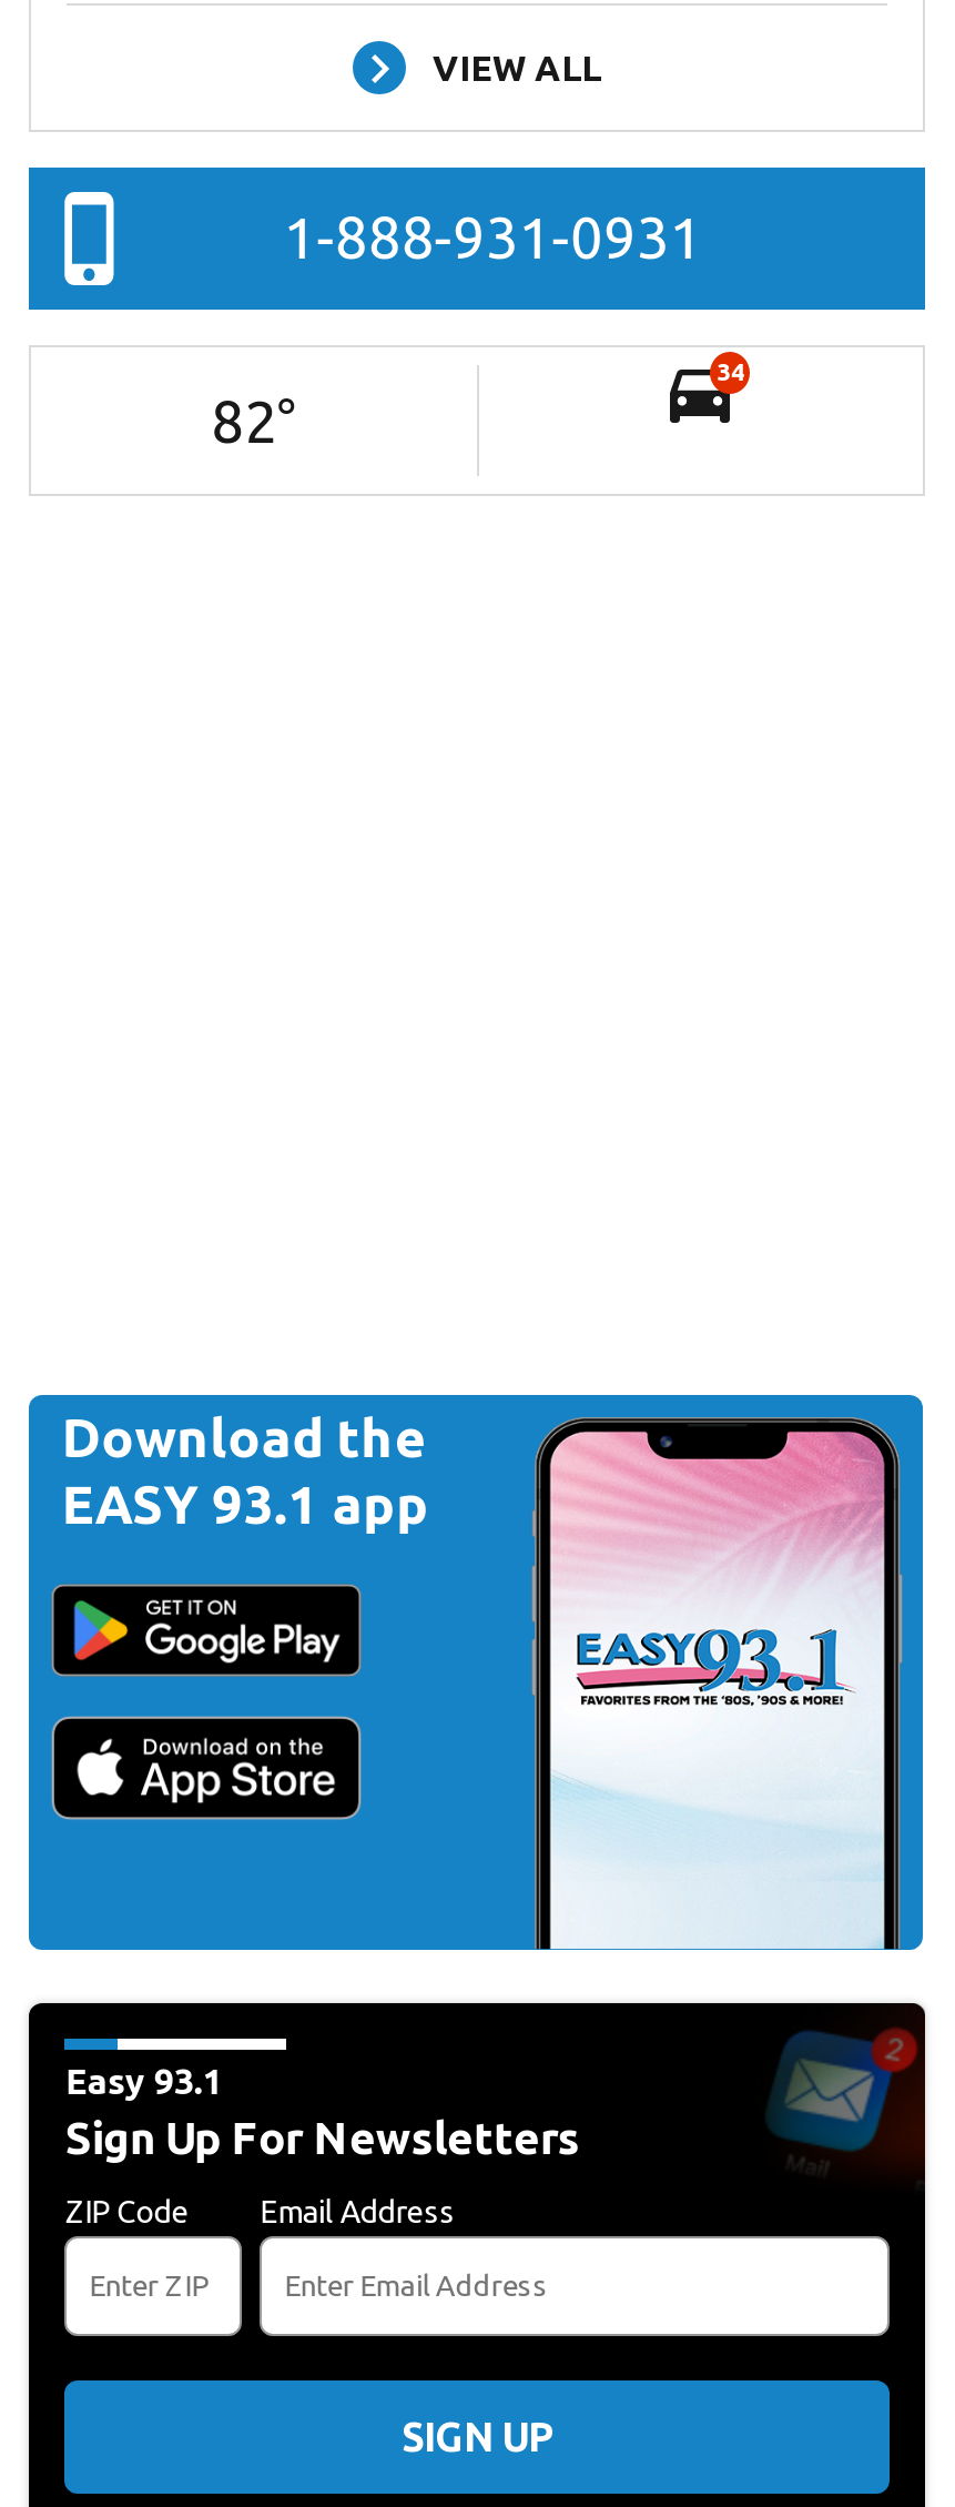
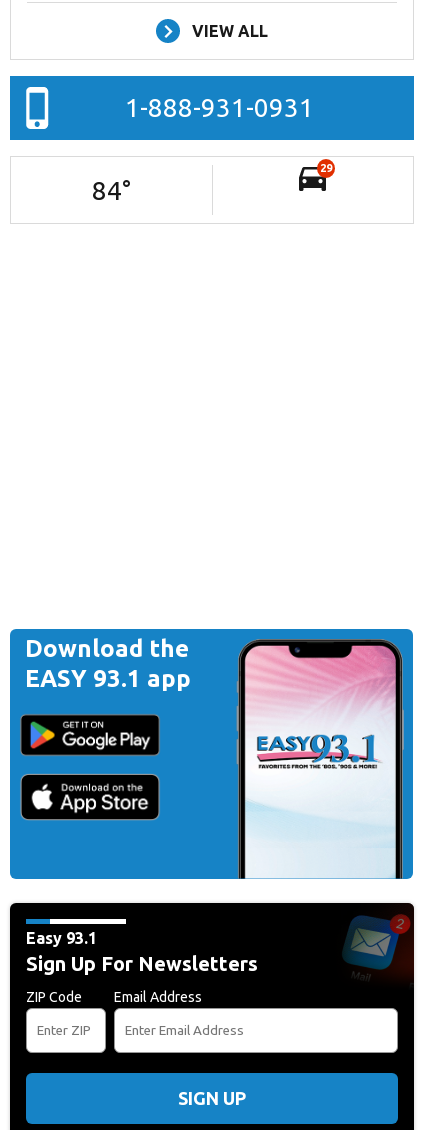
- 34
+ 29

- 82°
+ 84°
